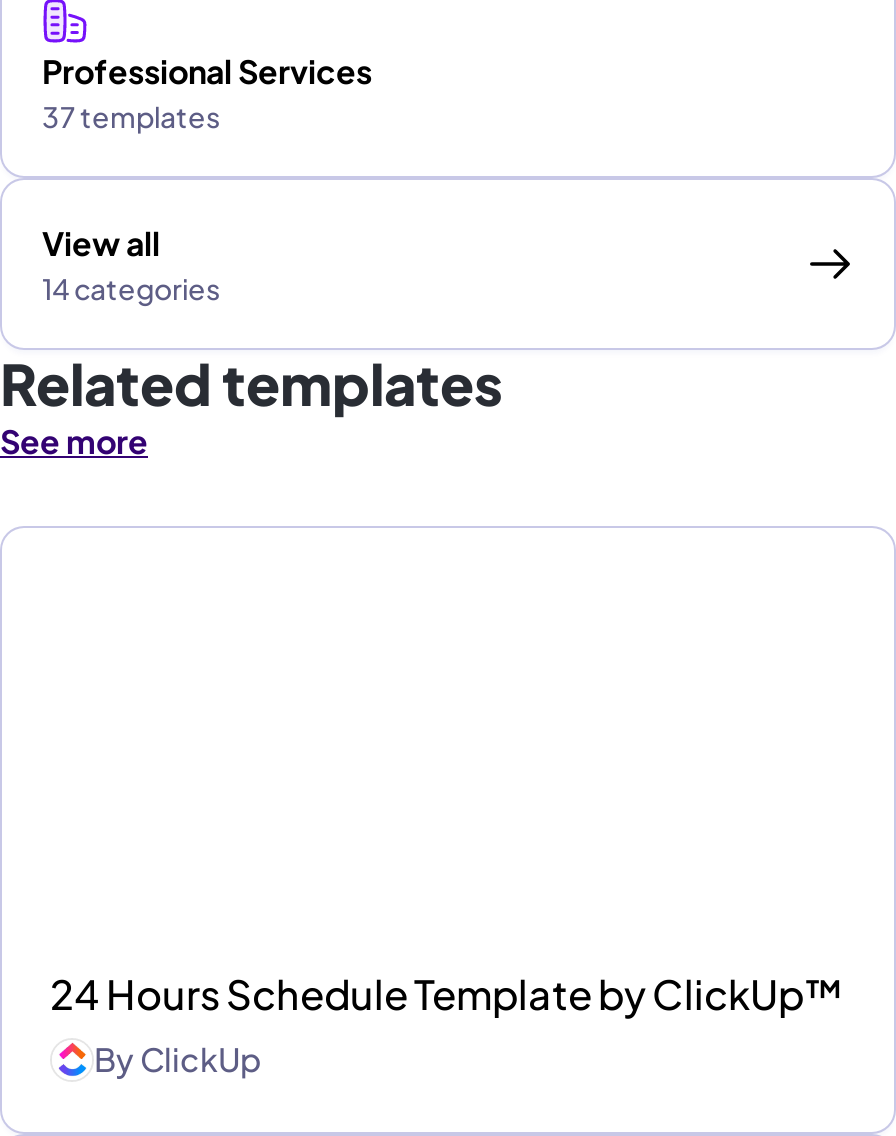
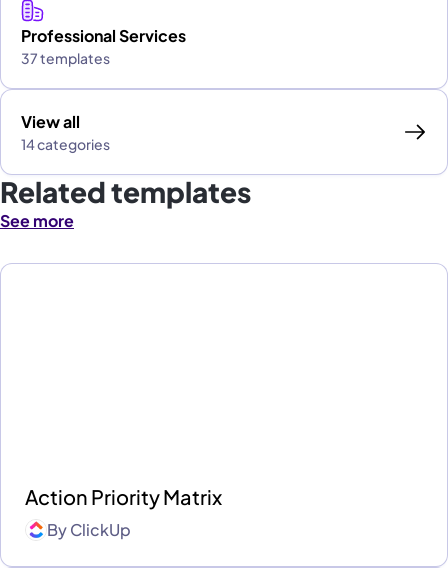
- 24 Hours Schedule Template by ClickUp™
+ Action Priority Matrix
